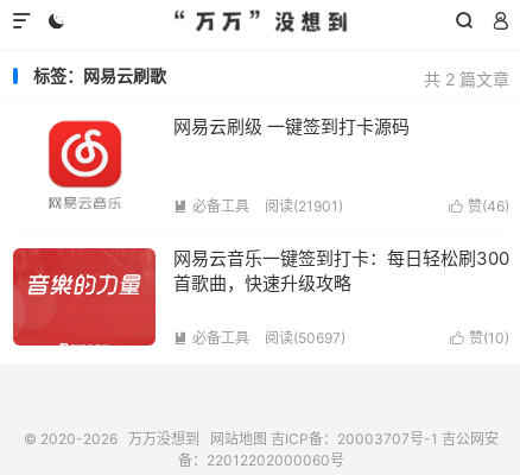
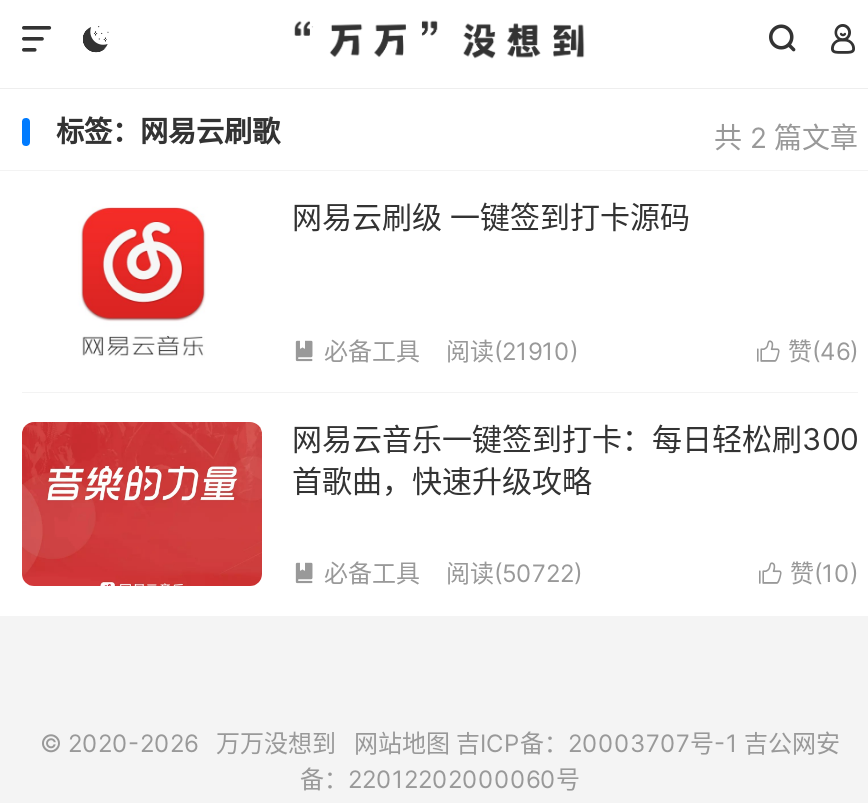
- 阅读(21901)
+ 阅读(21910)

- 阅读(50697)
+ 阅读(50722)
